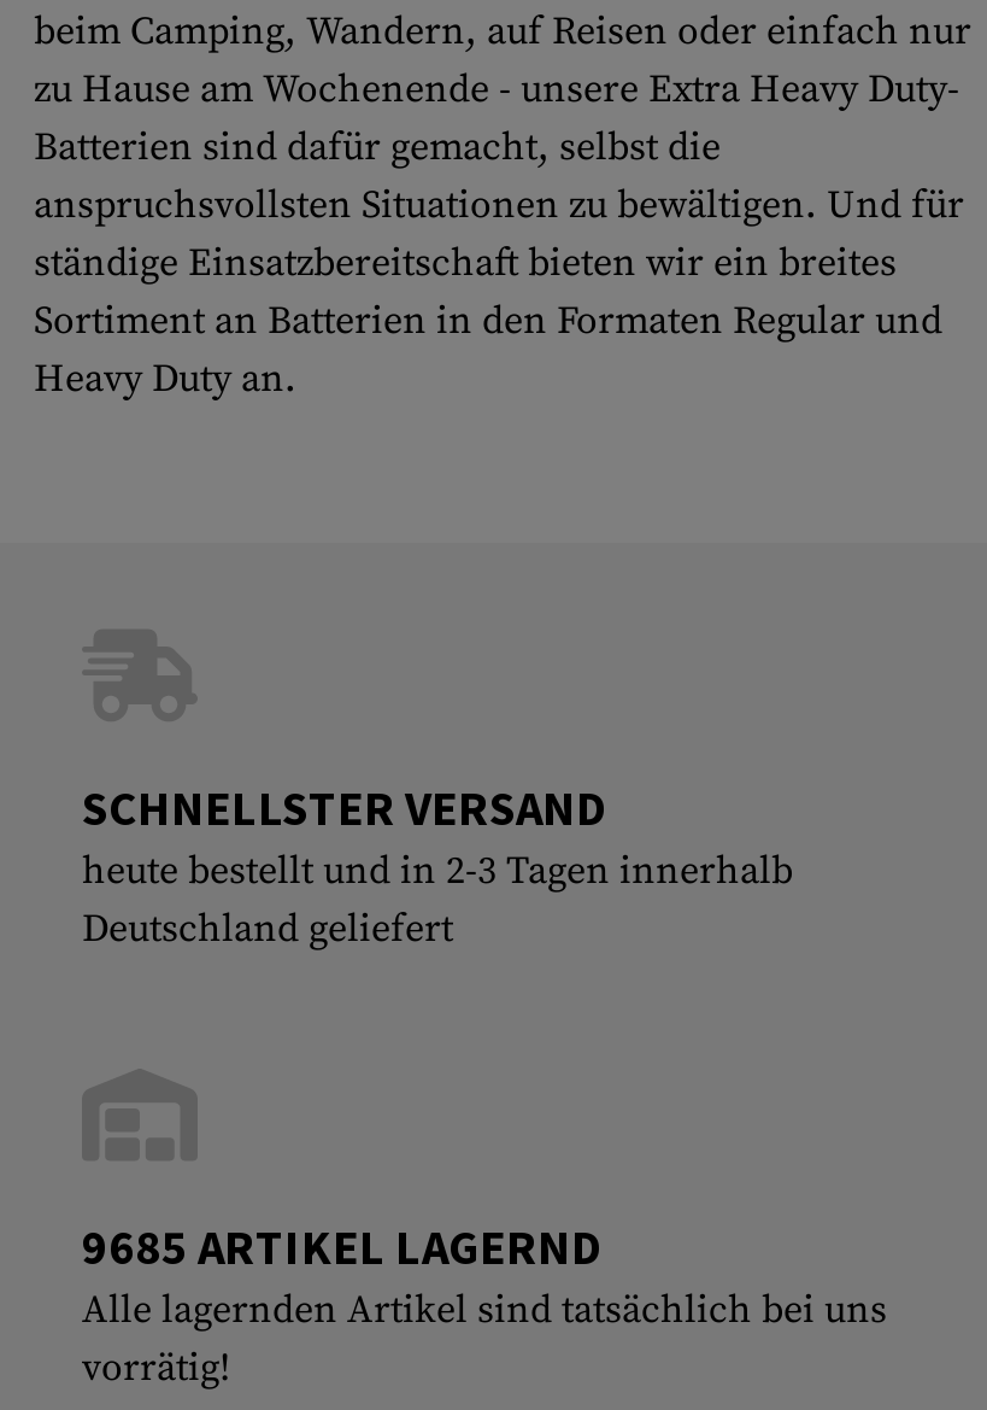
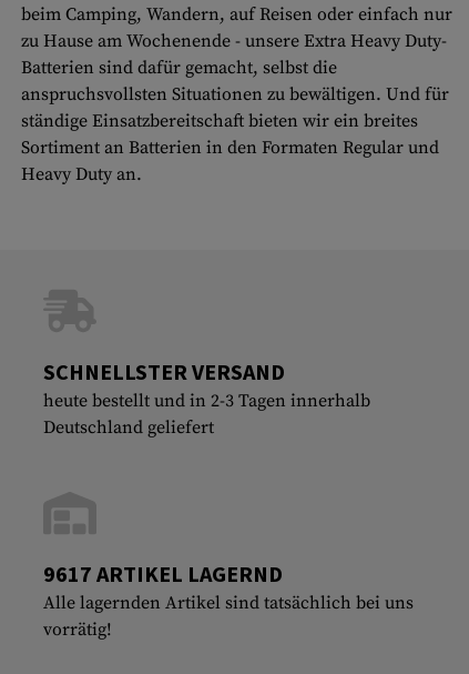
- 9685 ARTIKEL LAGERND
+ 9617 ARTIKEL LAGERND
